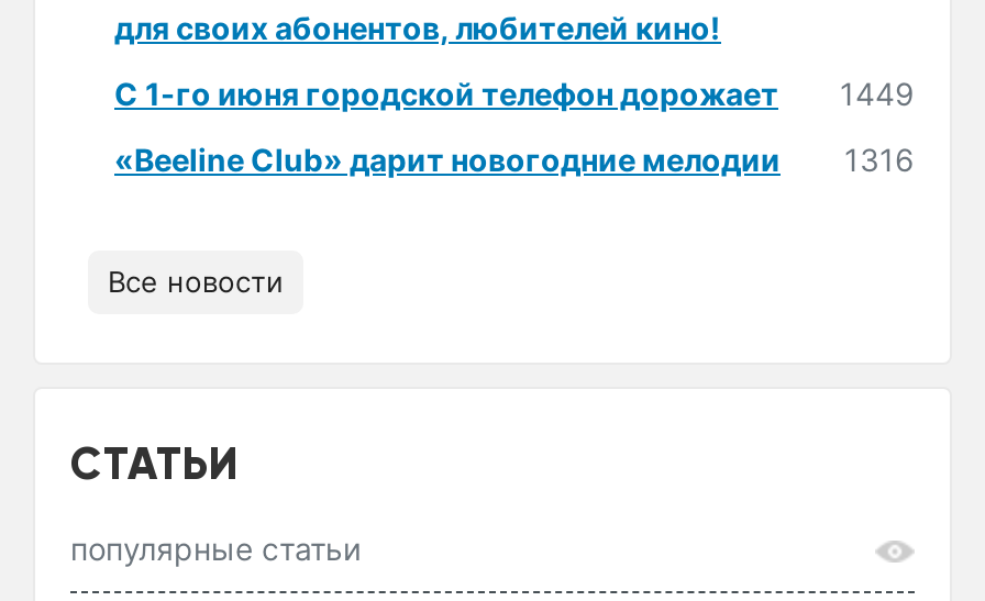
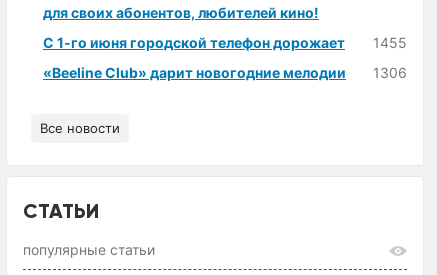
- С 1-го июня городской телефон дорожает 1449
+ С 1-го июня городской телефон дорожает 1455

- «Beeline Club» дарит новогодние мелодии 1316
+ «Beeline Club» дарит новогодние мелодии 1306
